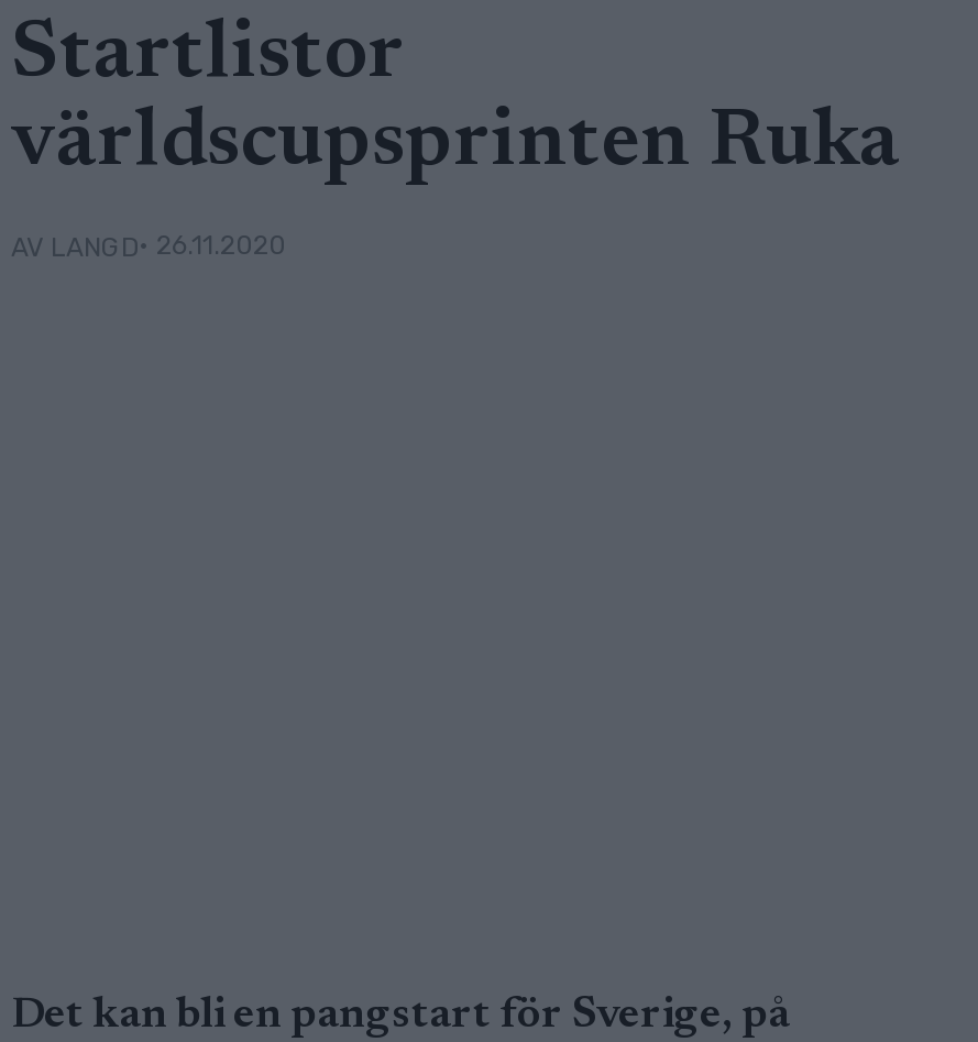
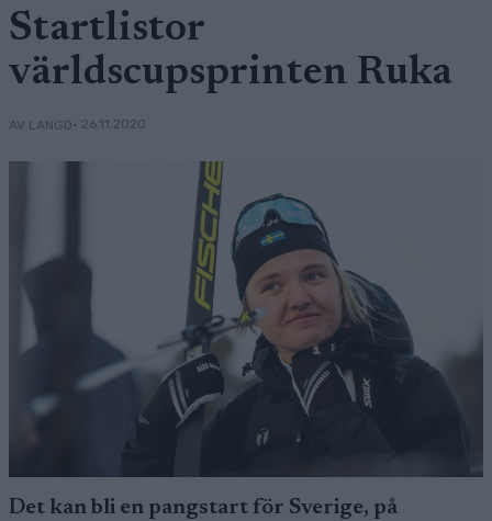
+ [image]
